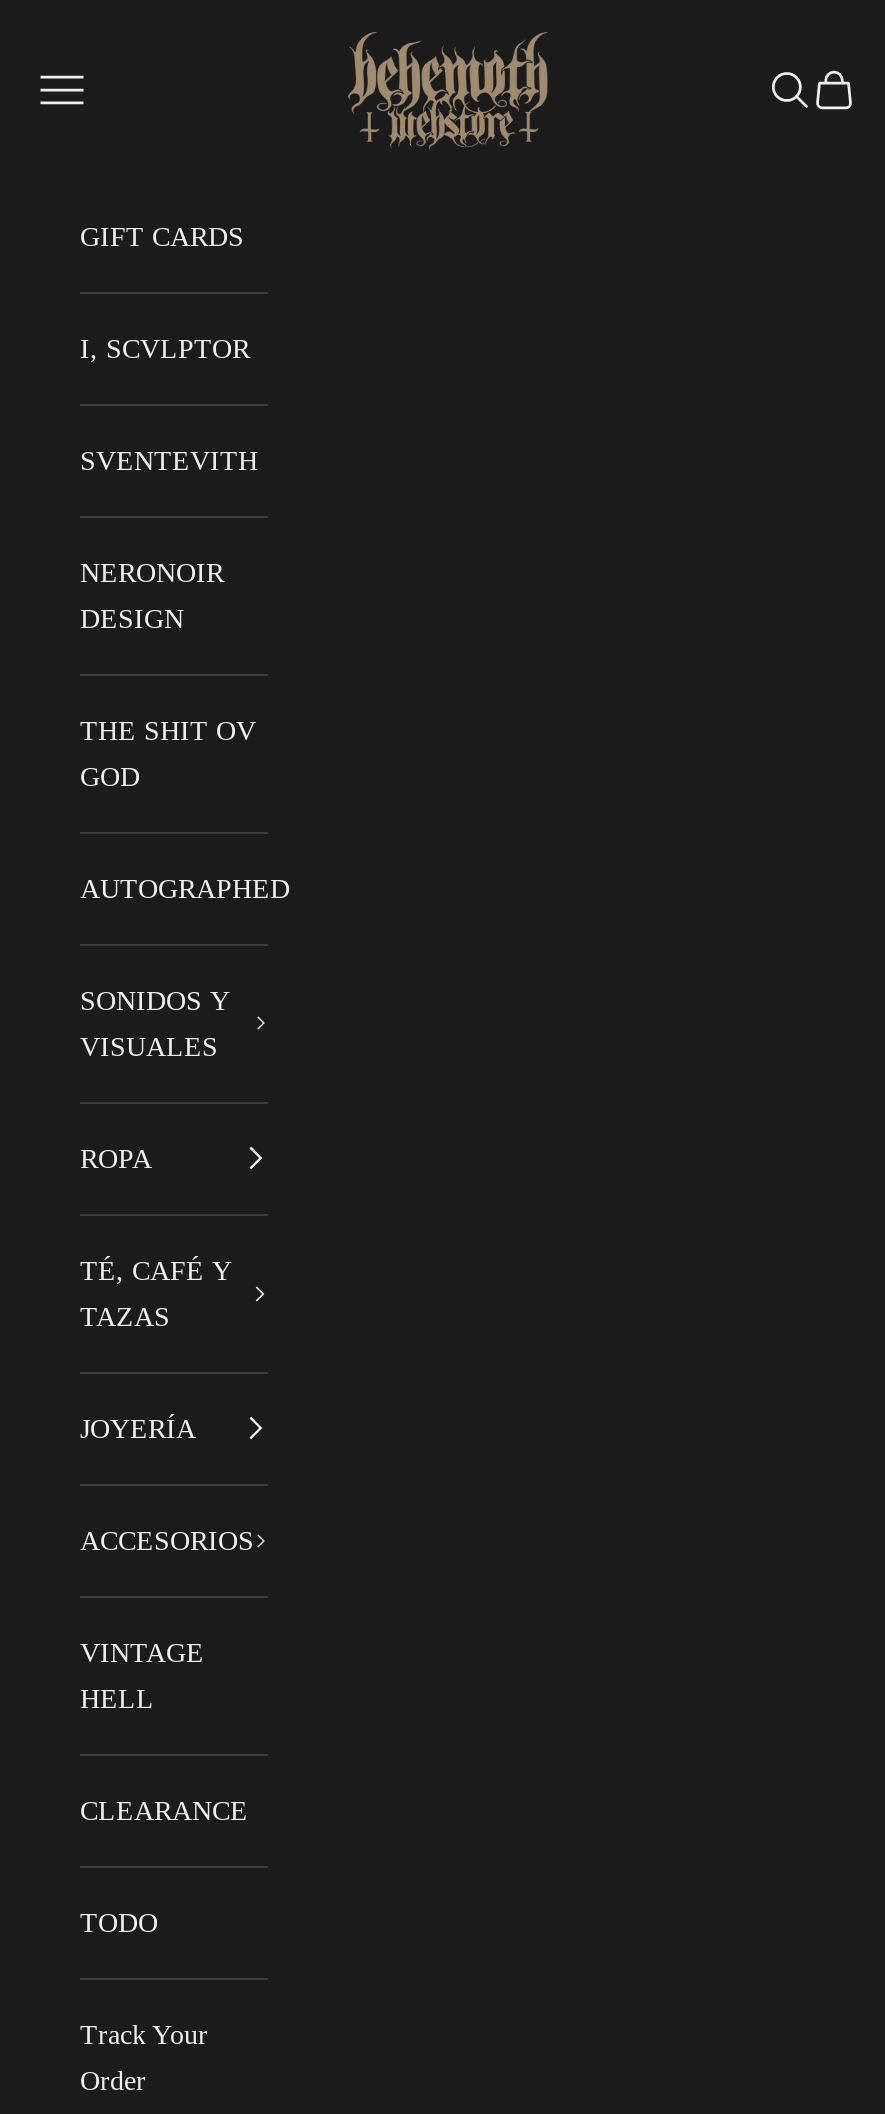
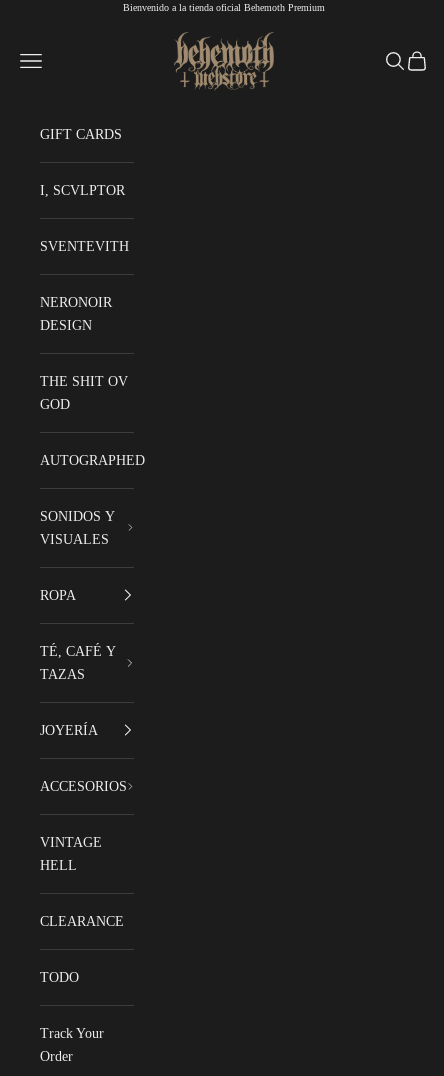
+ Bienvenido a la tienda oficial Behemoth Premium
